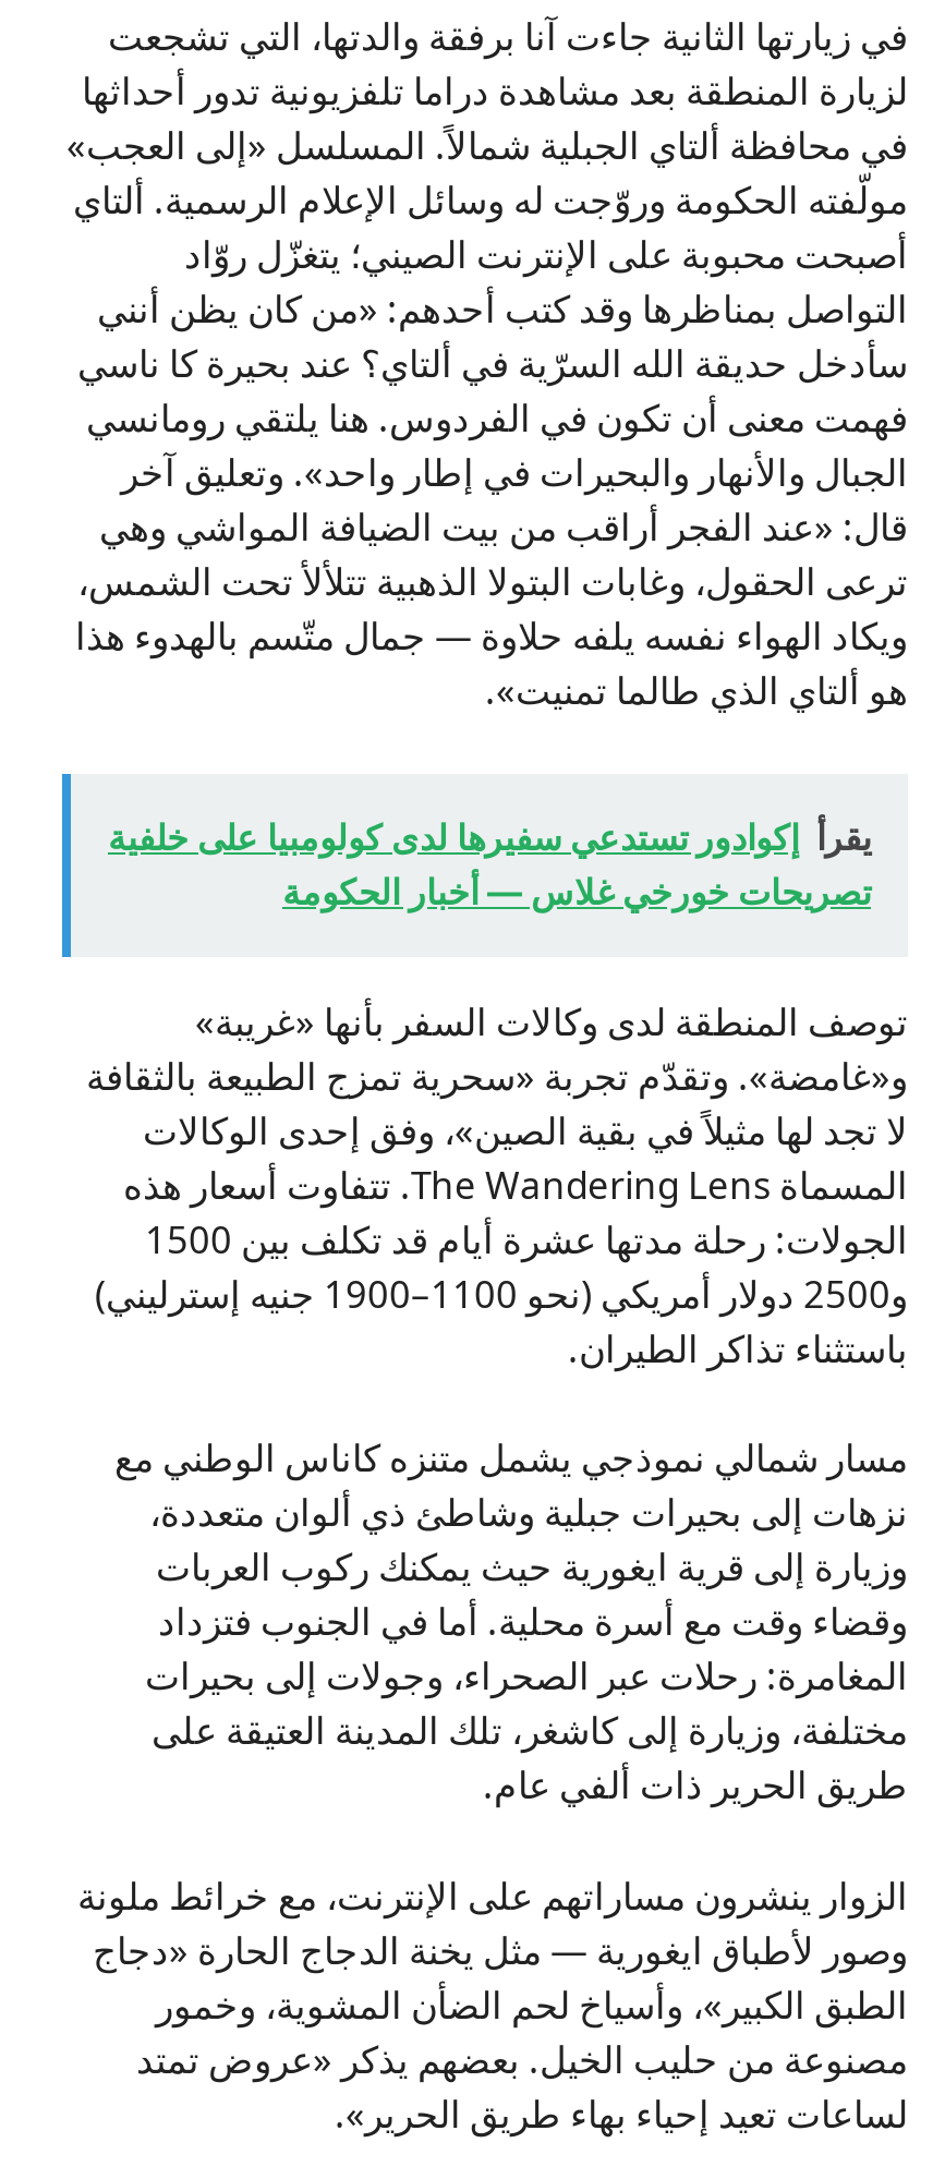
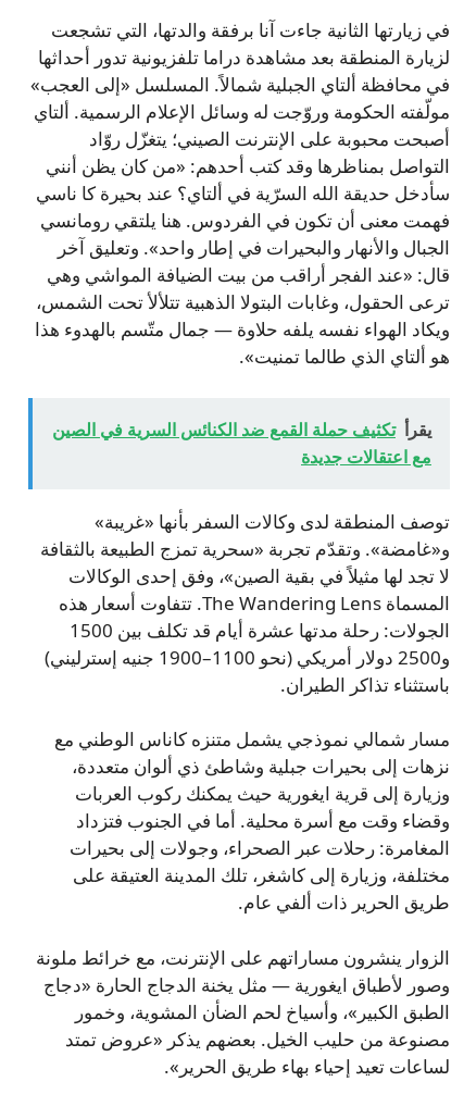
- يقرأ إكوادور تستدعي سفيرها لدى كولومبيا على خلفية
- تصريحات خورخي غلاس — أخبار الحكومة
+ يقرأ تكثيف حملة القمع ضد الكنائس السرية في الصين
+ مع اعتقالات جديدة
